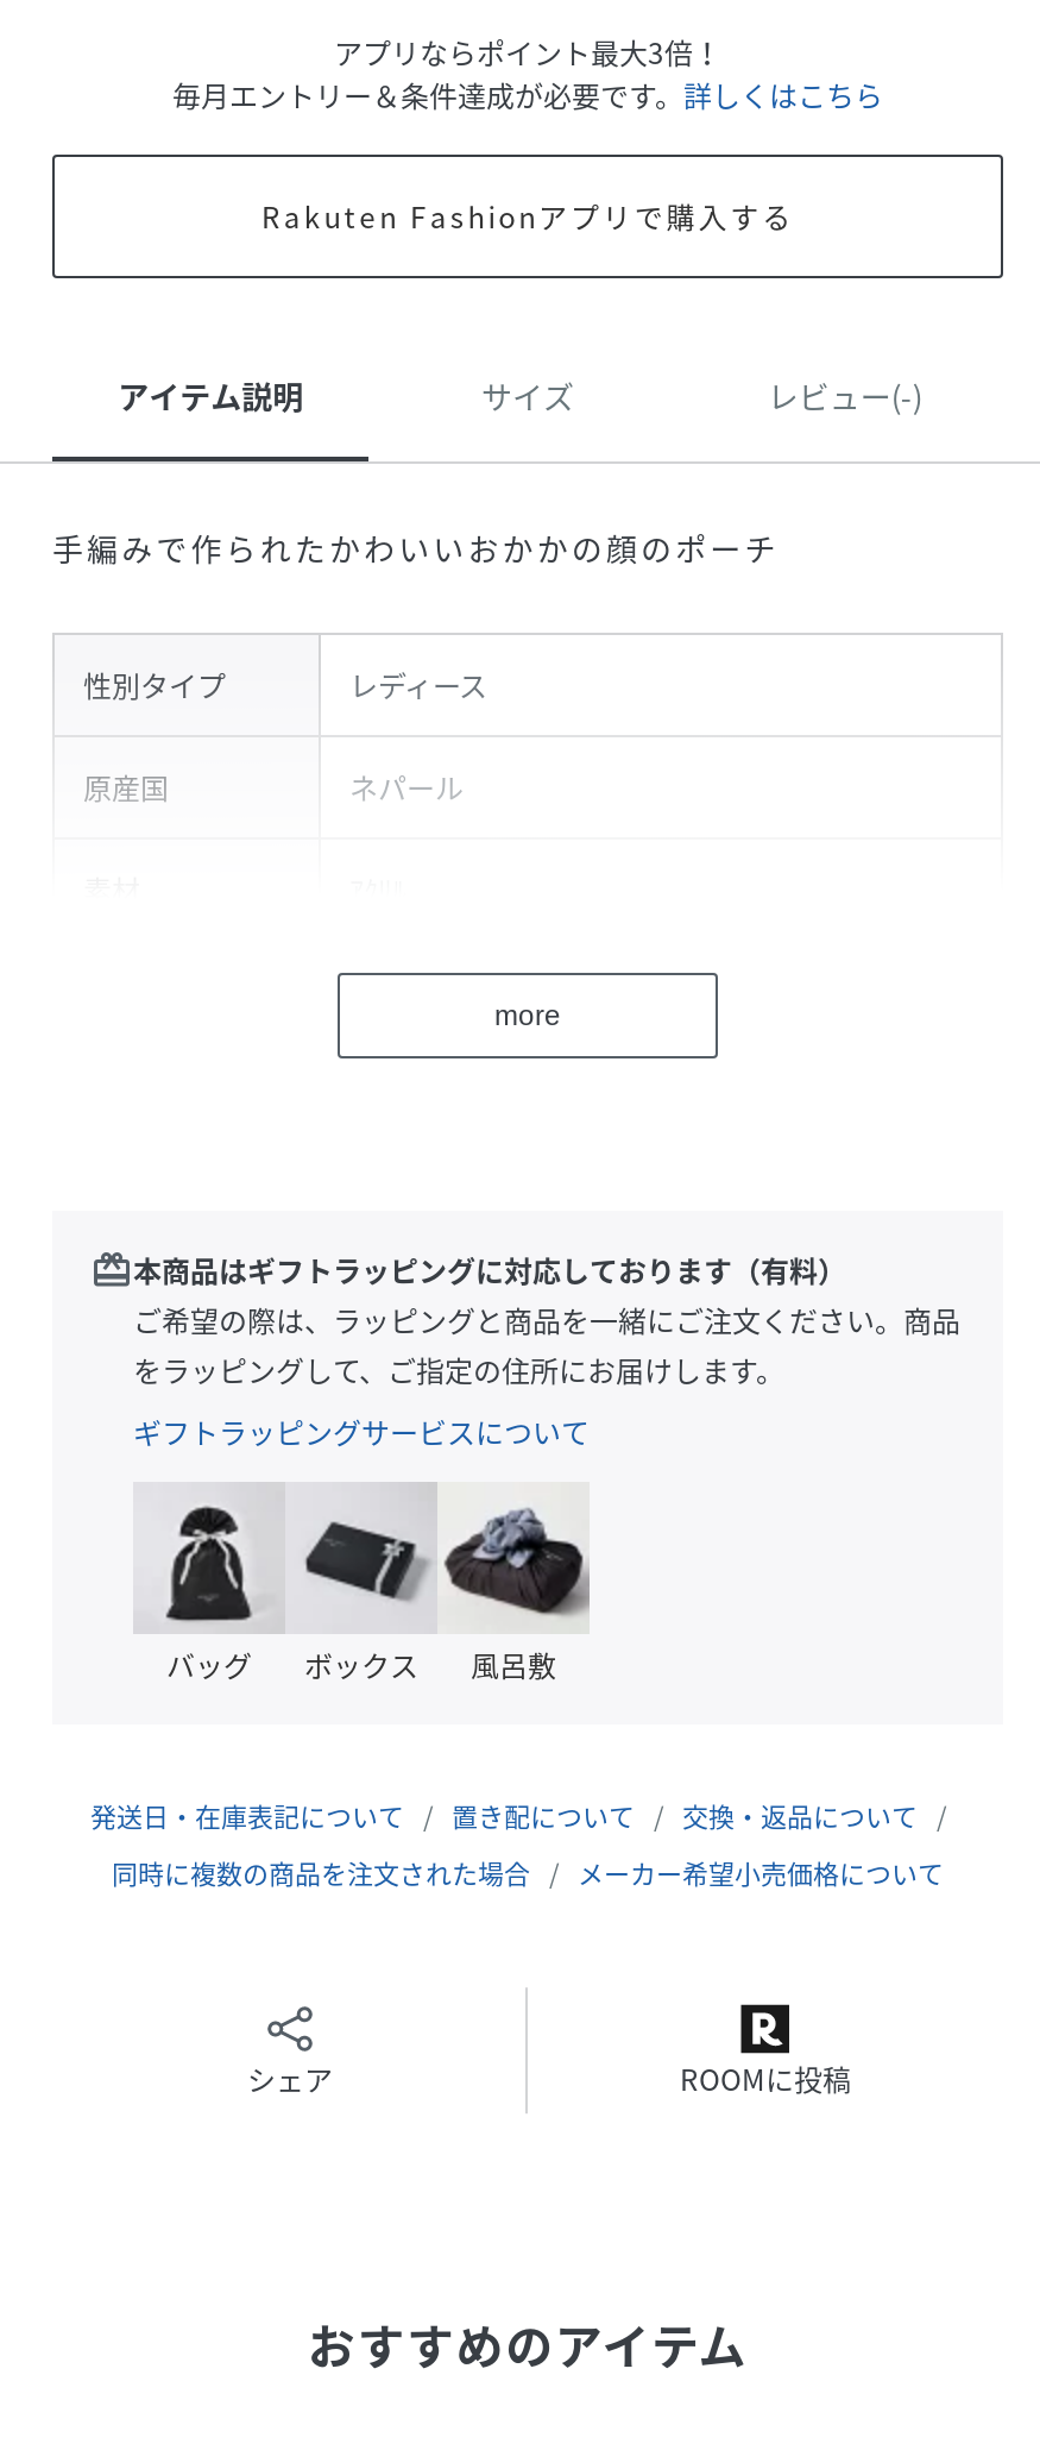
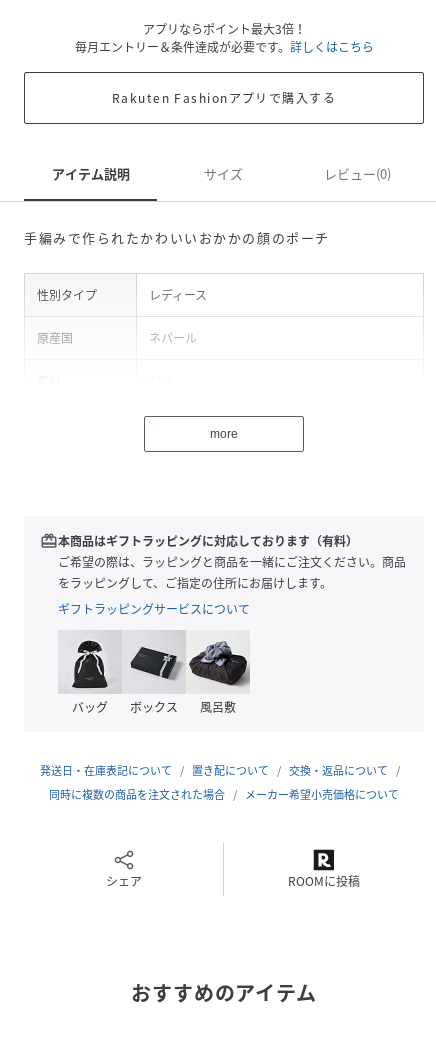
- レビュー(-)
+ レビュー(0)
